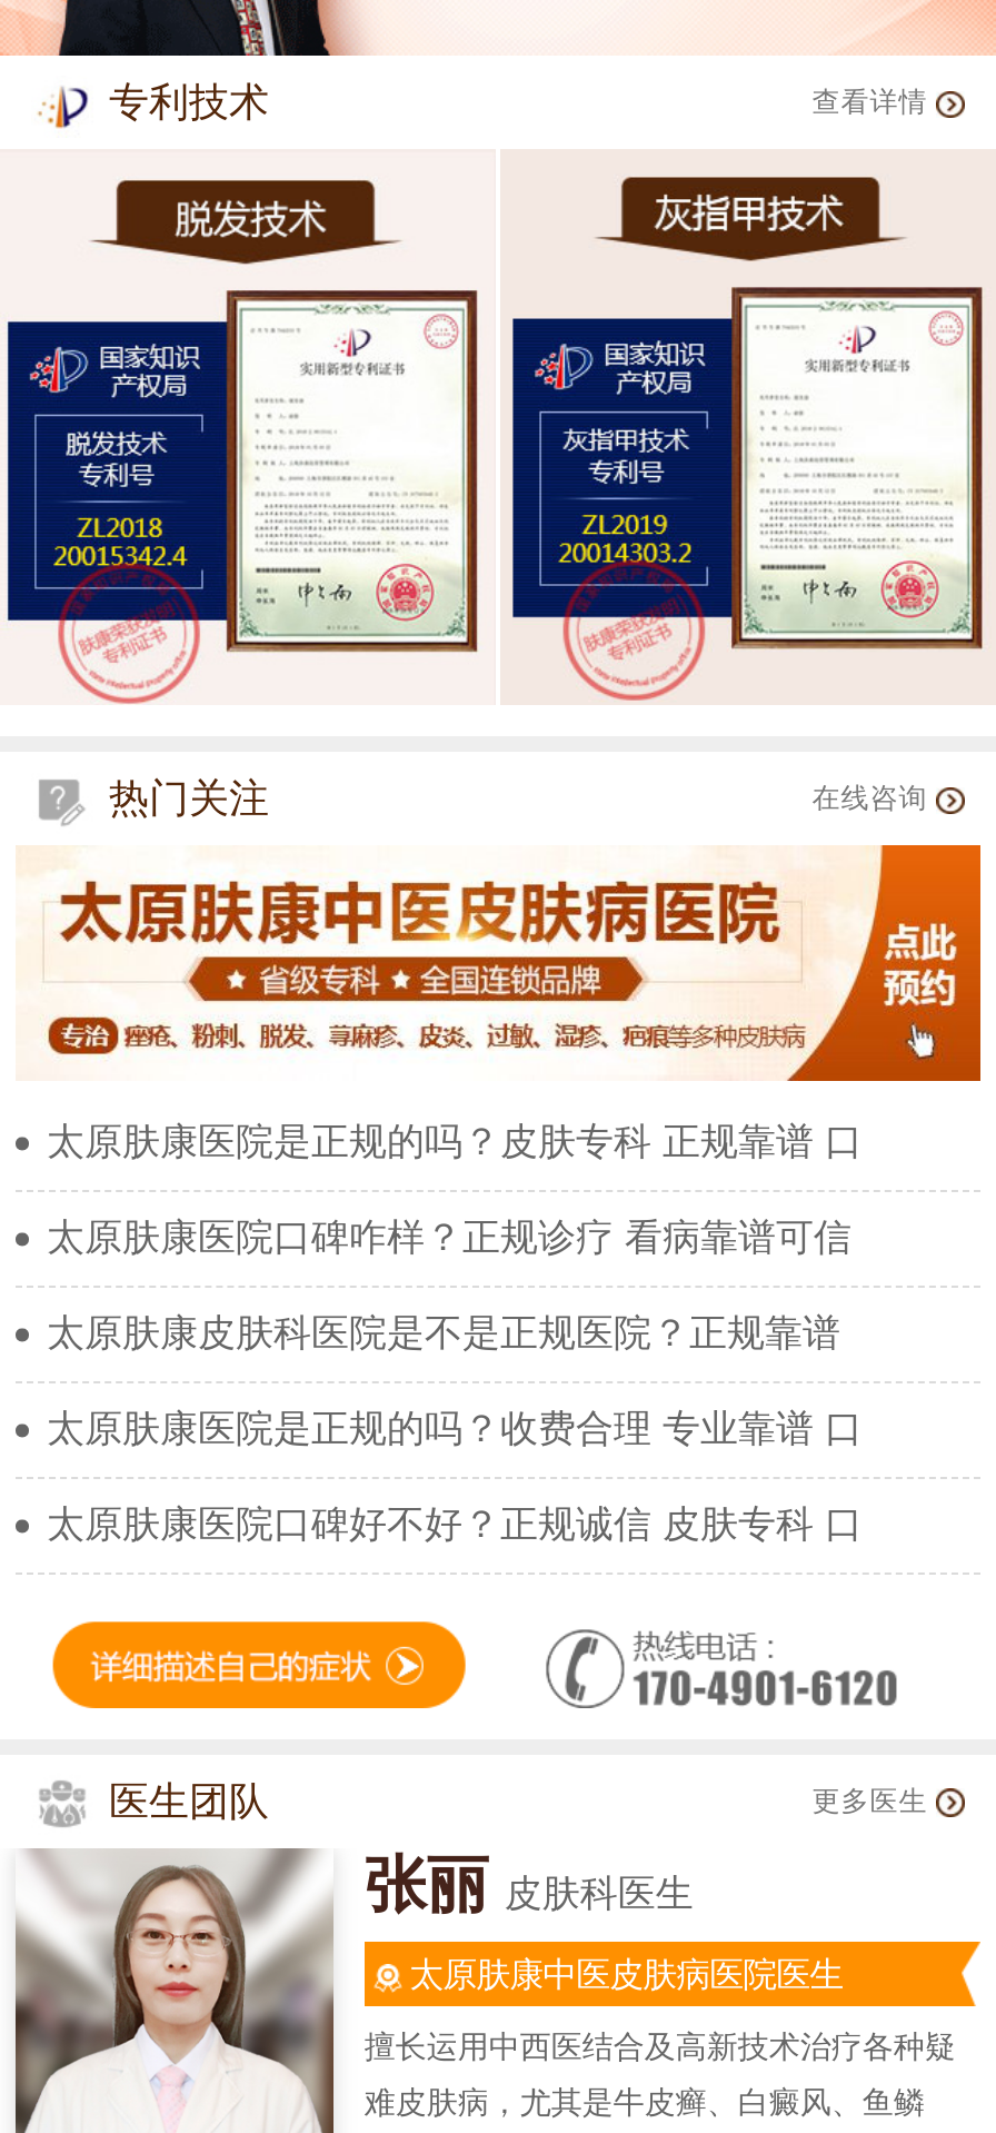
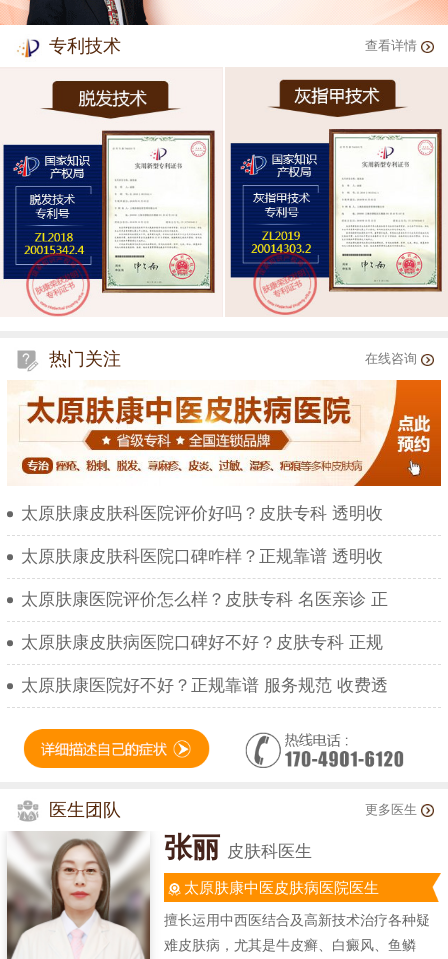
- 太原肤康医院是正规的吗？皮肤专科 正规靠谱 口
+ 太原肤康皮肤科医院评价好吗？皮肤专科 透明收

- 太原肤康医院口碑咋样？正规诊疗 看病靠谱可信
+ 太原肤康皮肤科医院口碑咋样？正规靠谱 透明收

- 太原肤康皮肤科医院是不是正规医院？正规靠谱
+ 太原肤康医院评价怎么样？皮肤专科 名医亲诊 正

- 太原肤康医院是正规的吗？收费合理 专业靠谱 口
+ 太原肤康皮肤病医院口碑好不好？皮肤专科 正规

- 太原肤康医院口碑好不好？正规诚信 皮肤专科 口
+ 太原肤康医院好不好？正规靠谱 服务规范 收费透
